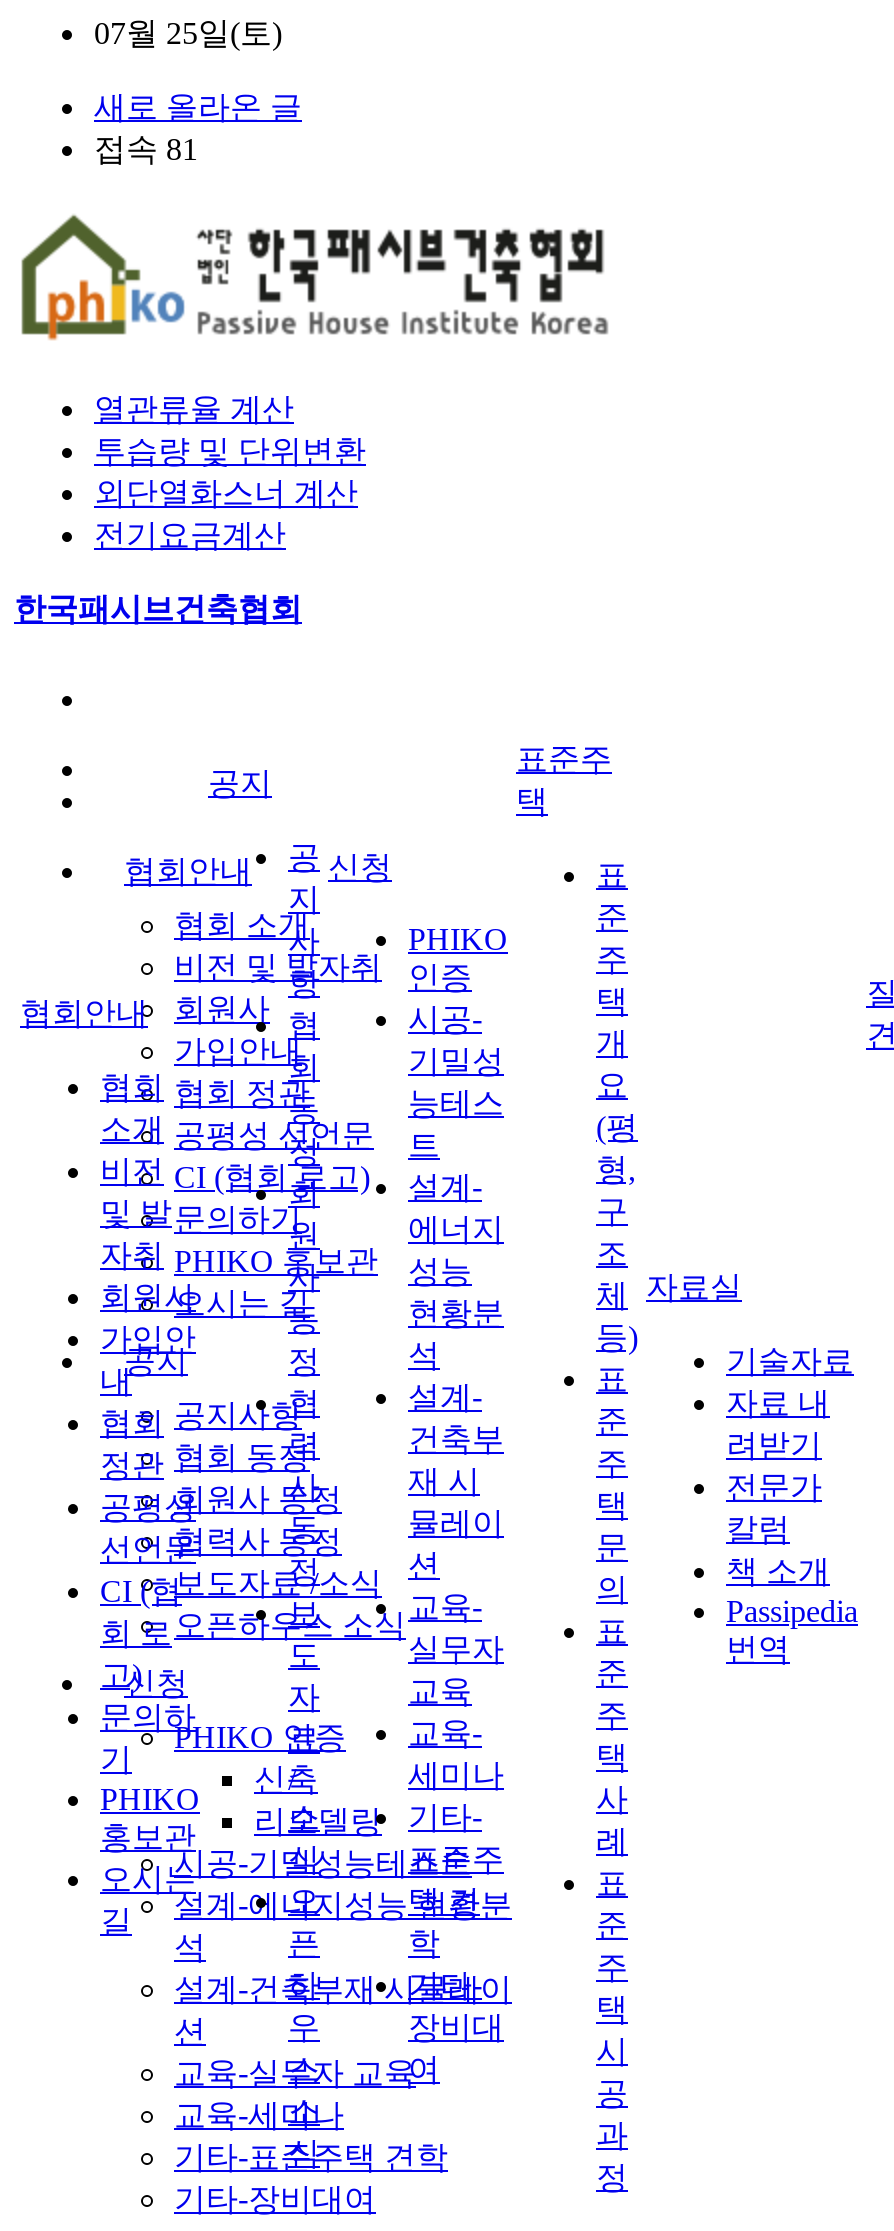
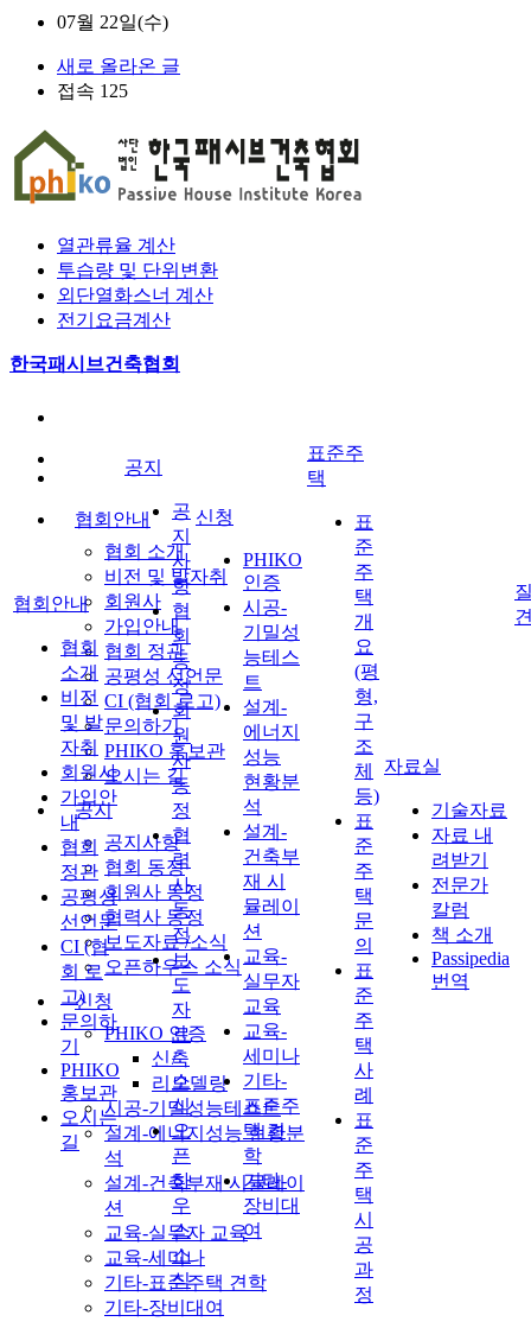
- 07월 25일(토)
+ 07월 22일(수)

- 접속 81
+ 접속 125
